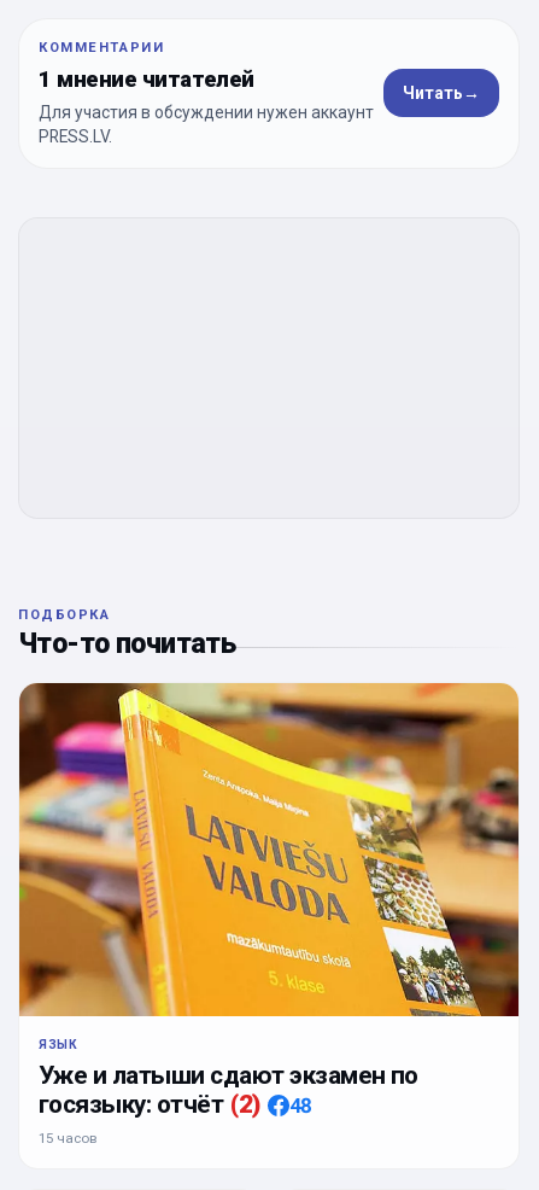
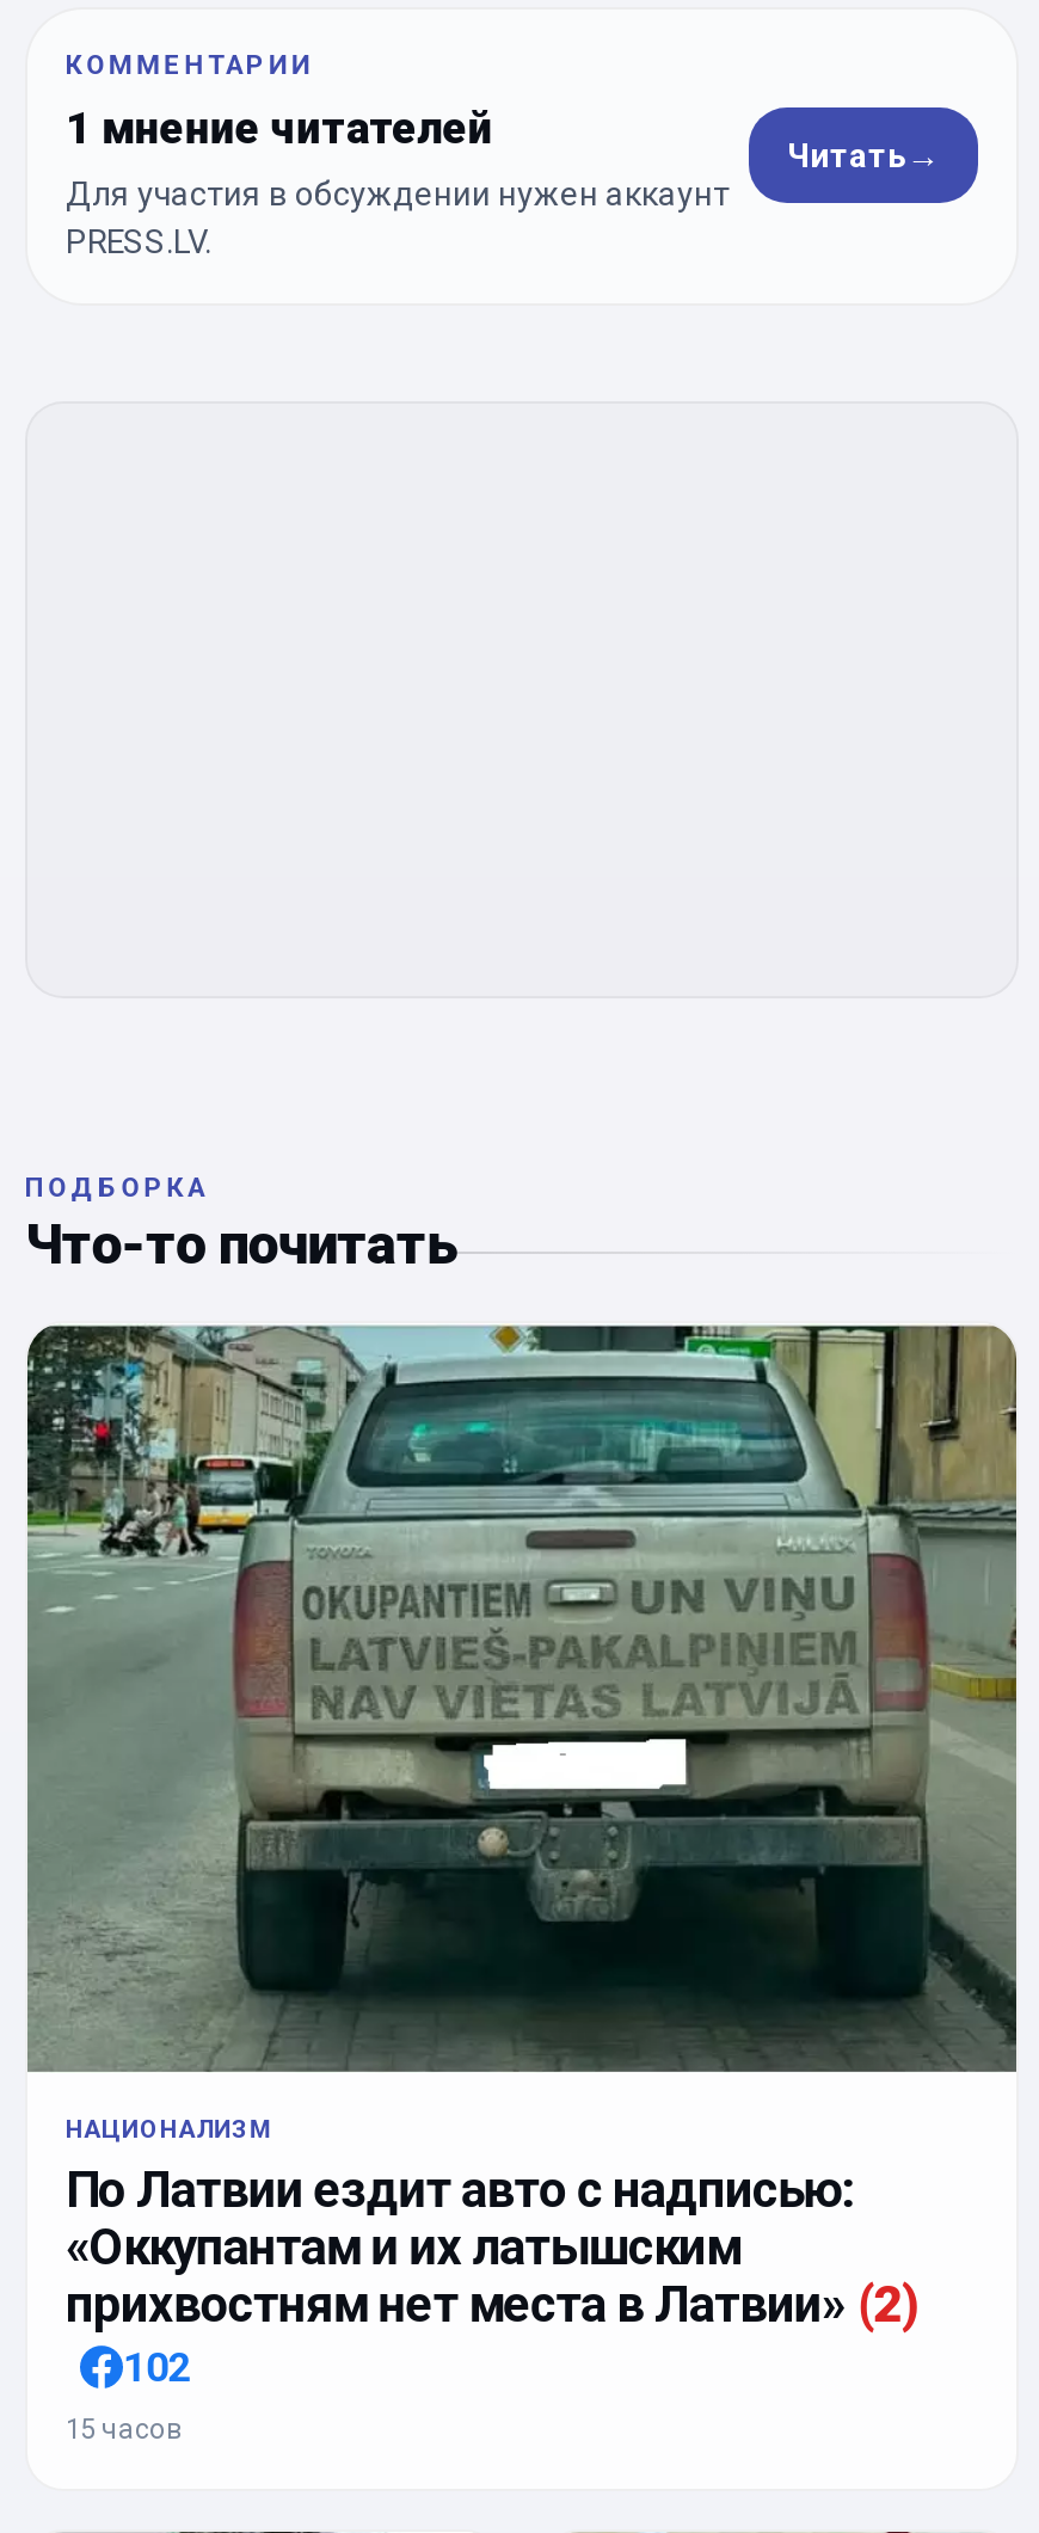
- [image]
- ЯЗЫК
- Уже и латыши сдают экзамен по
- госязыку: отчёт (2)
- 48
+ [image]
+ НАЦИОНАЛИЗМ
+ По Латвии ездит авто с надписью:
+ «Оккупантам и их латышским
+ прихвостням нет места в Латвии» (2)
+ 102
